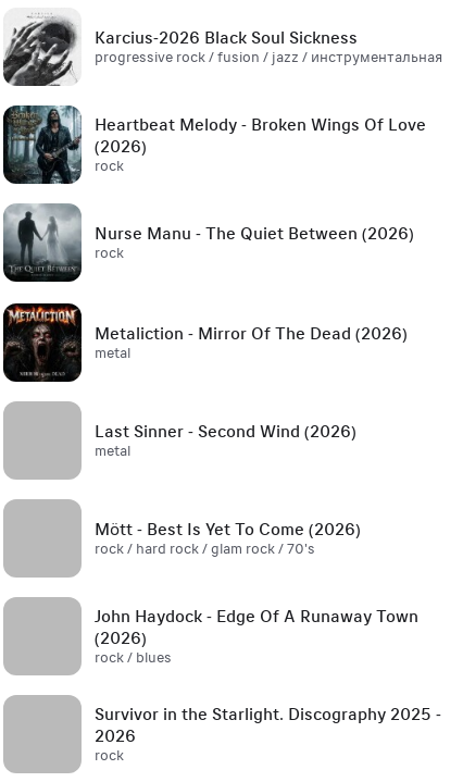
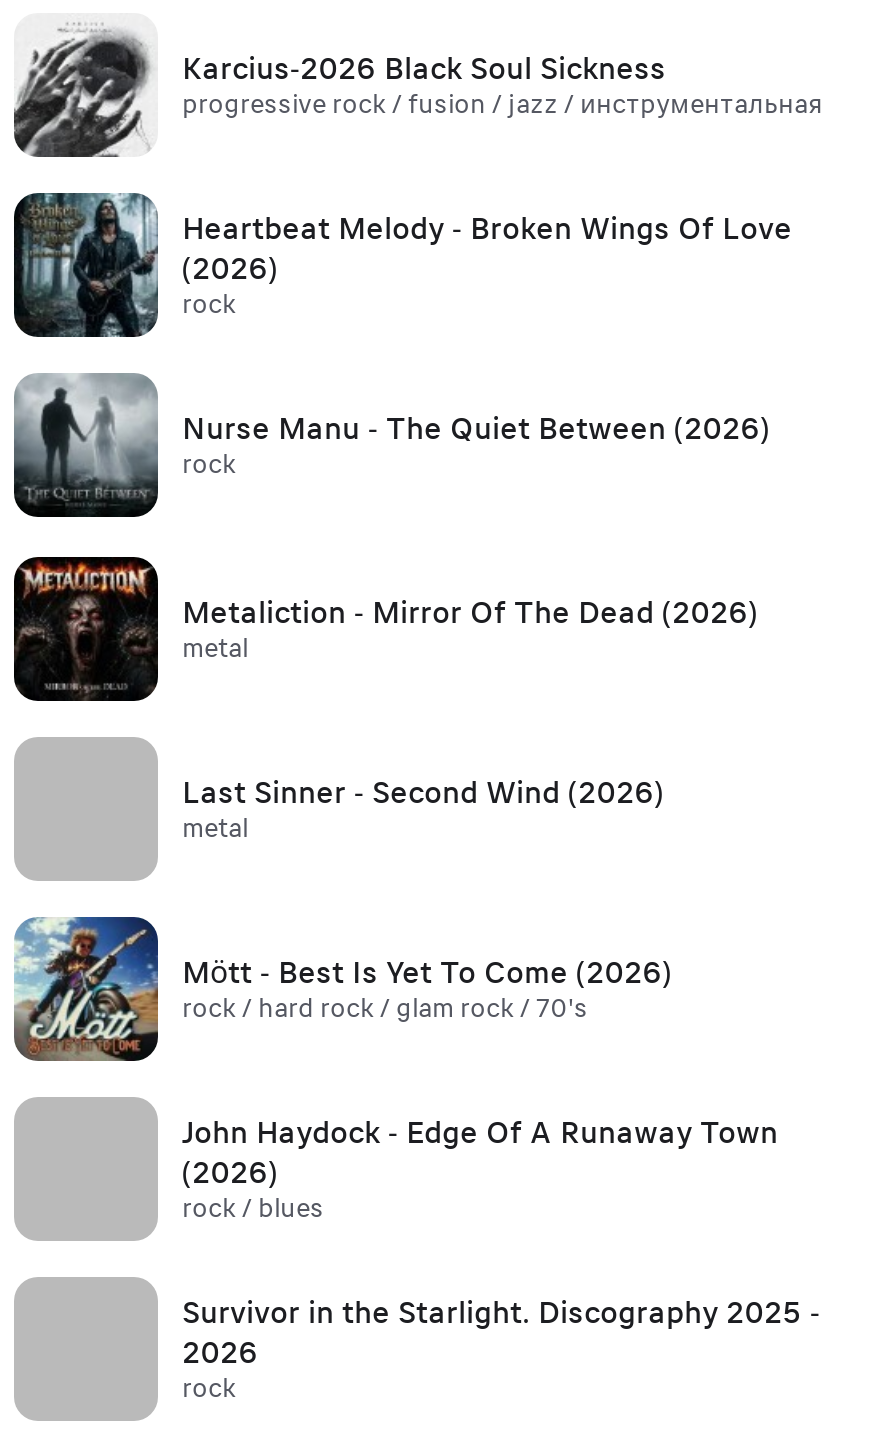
+ [image]
